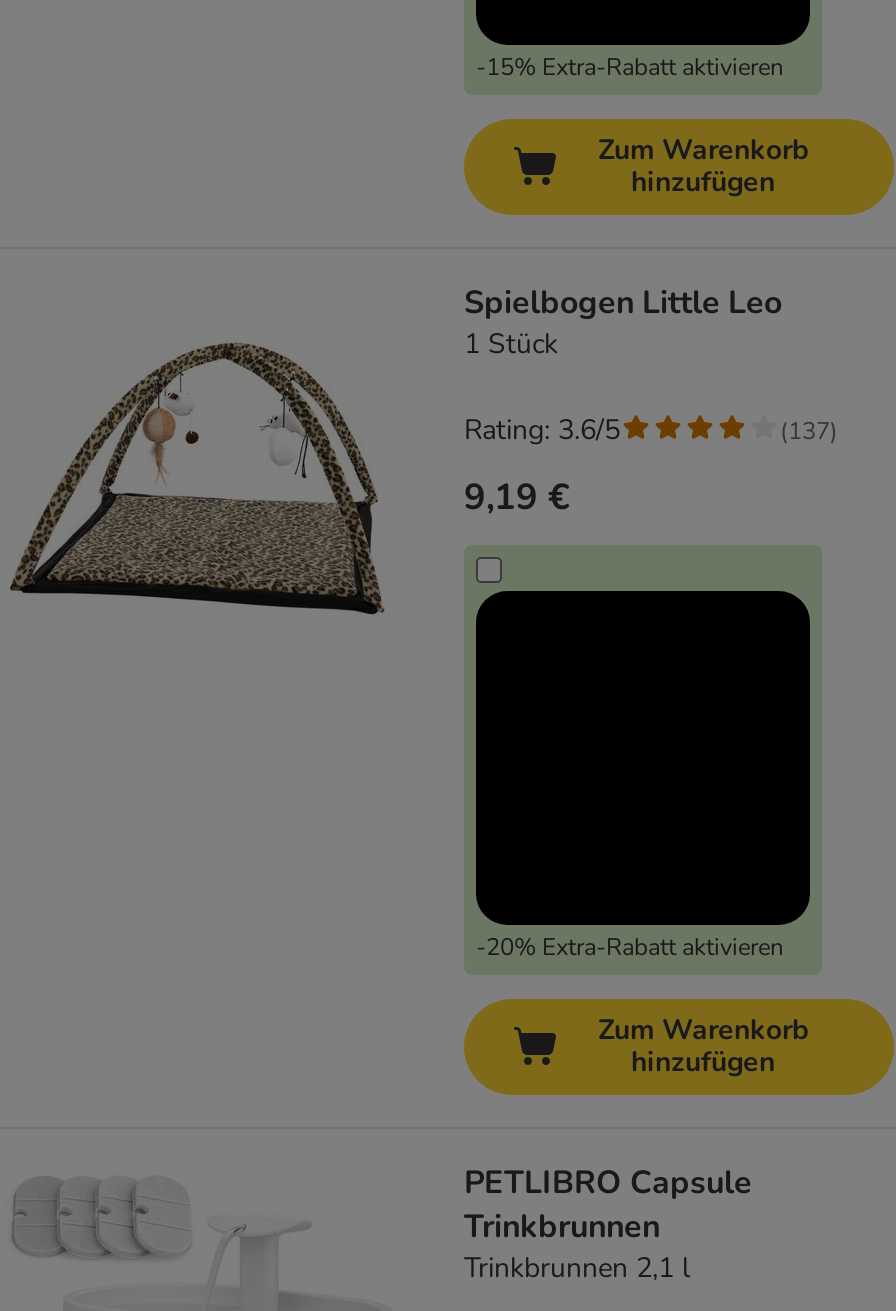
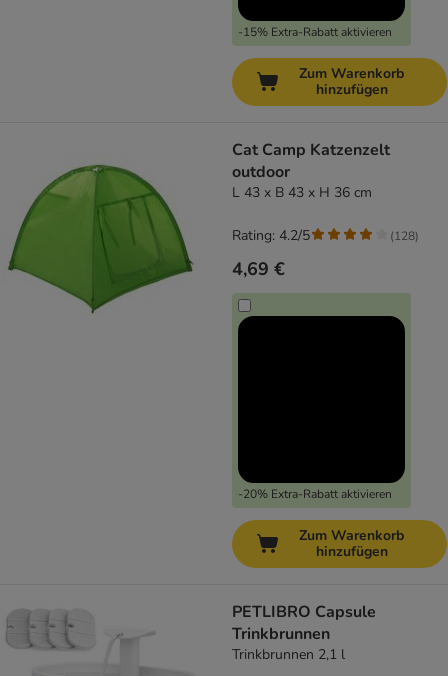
- [image]
- Spielbogen Little Leo
- 1 Stück
+ [image]
+ Cat Camp Katzenzelt
+ outdoor
+ L 43 x B 43 x H 36 cm

- Rating: 3.6/5
+ Rating: 4.2/5

- (137)
+ (128)

- 9,19 €
+ 4,69 €
